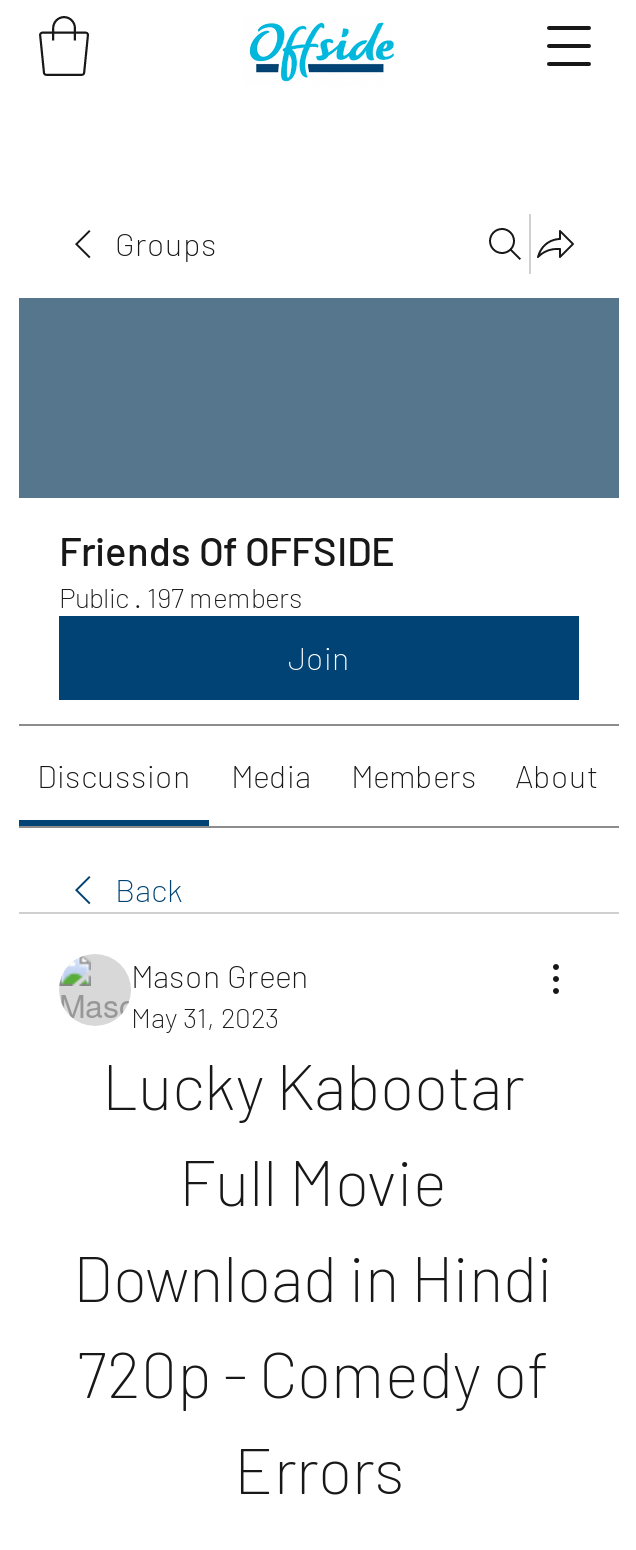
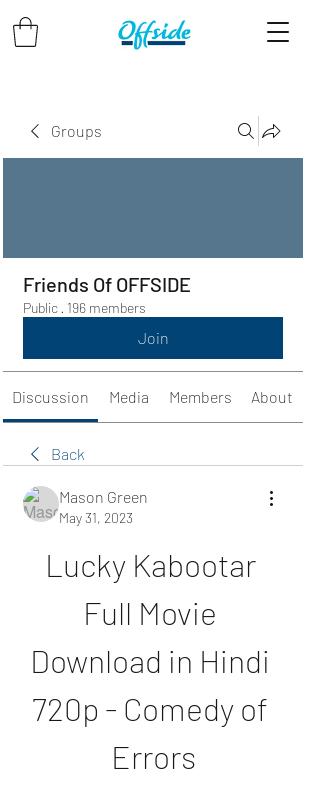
- Public 197 members
+ Public 196 members
